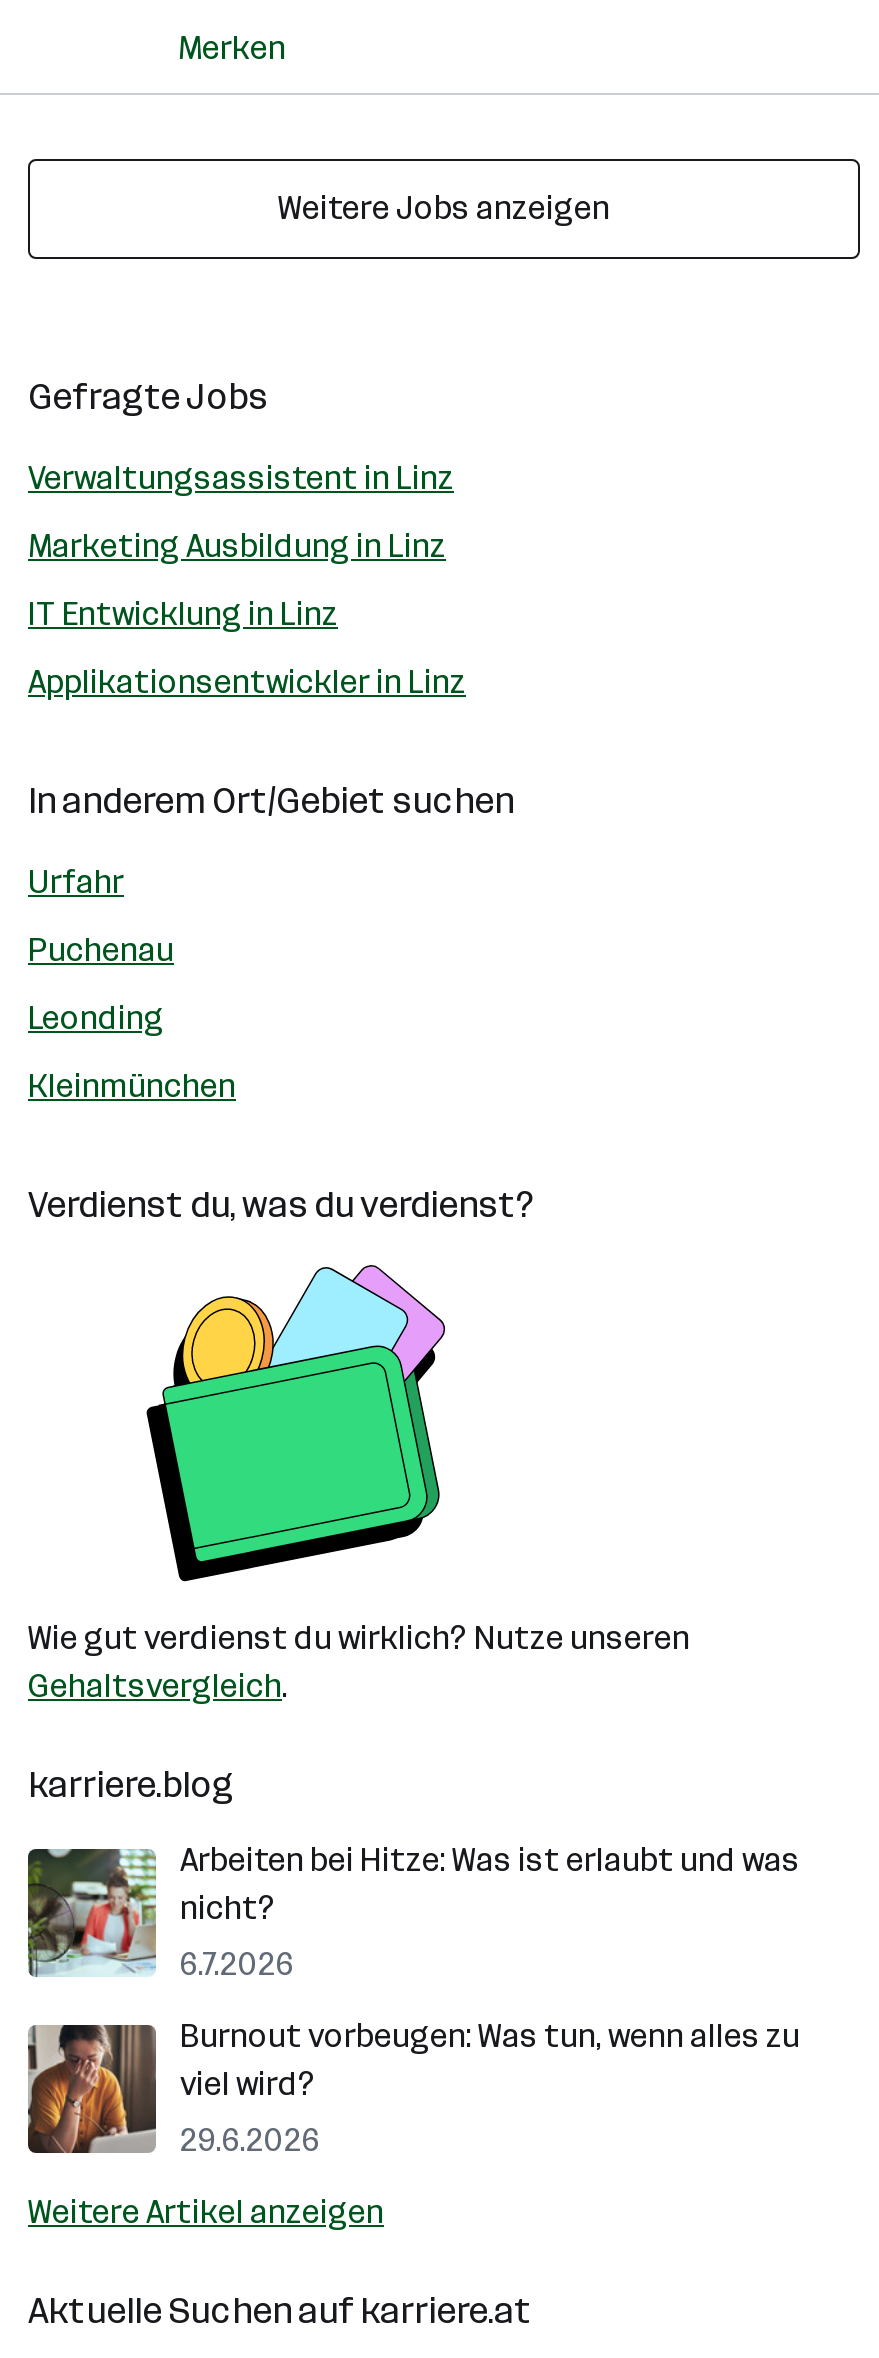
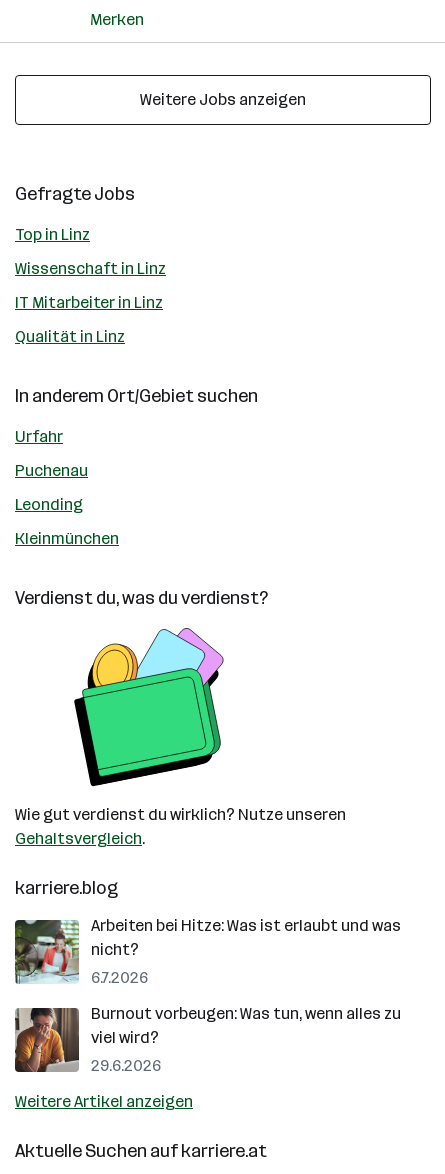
- Verwaltungsassistent in Linz
+ Top in Linz

- Marketing Ausbildung in Linz
+ Wissenschaft in Linz

- IT Entwicklung in Linz
+ IT Mitarbeiter in Linz

- Applikationsentwickler in Linz
+ Qualität in Linz
